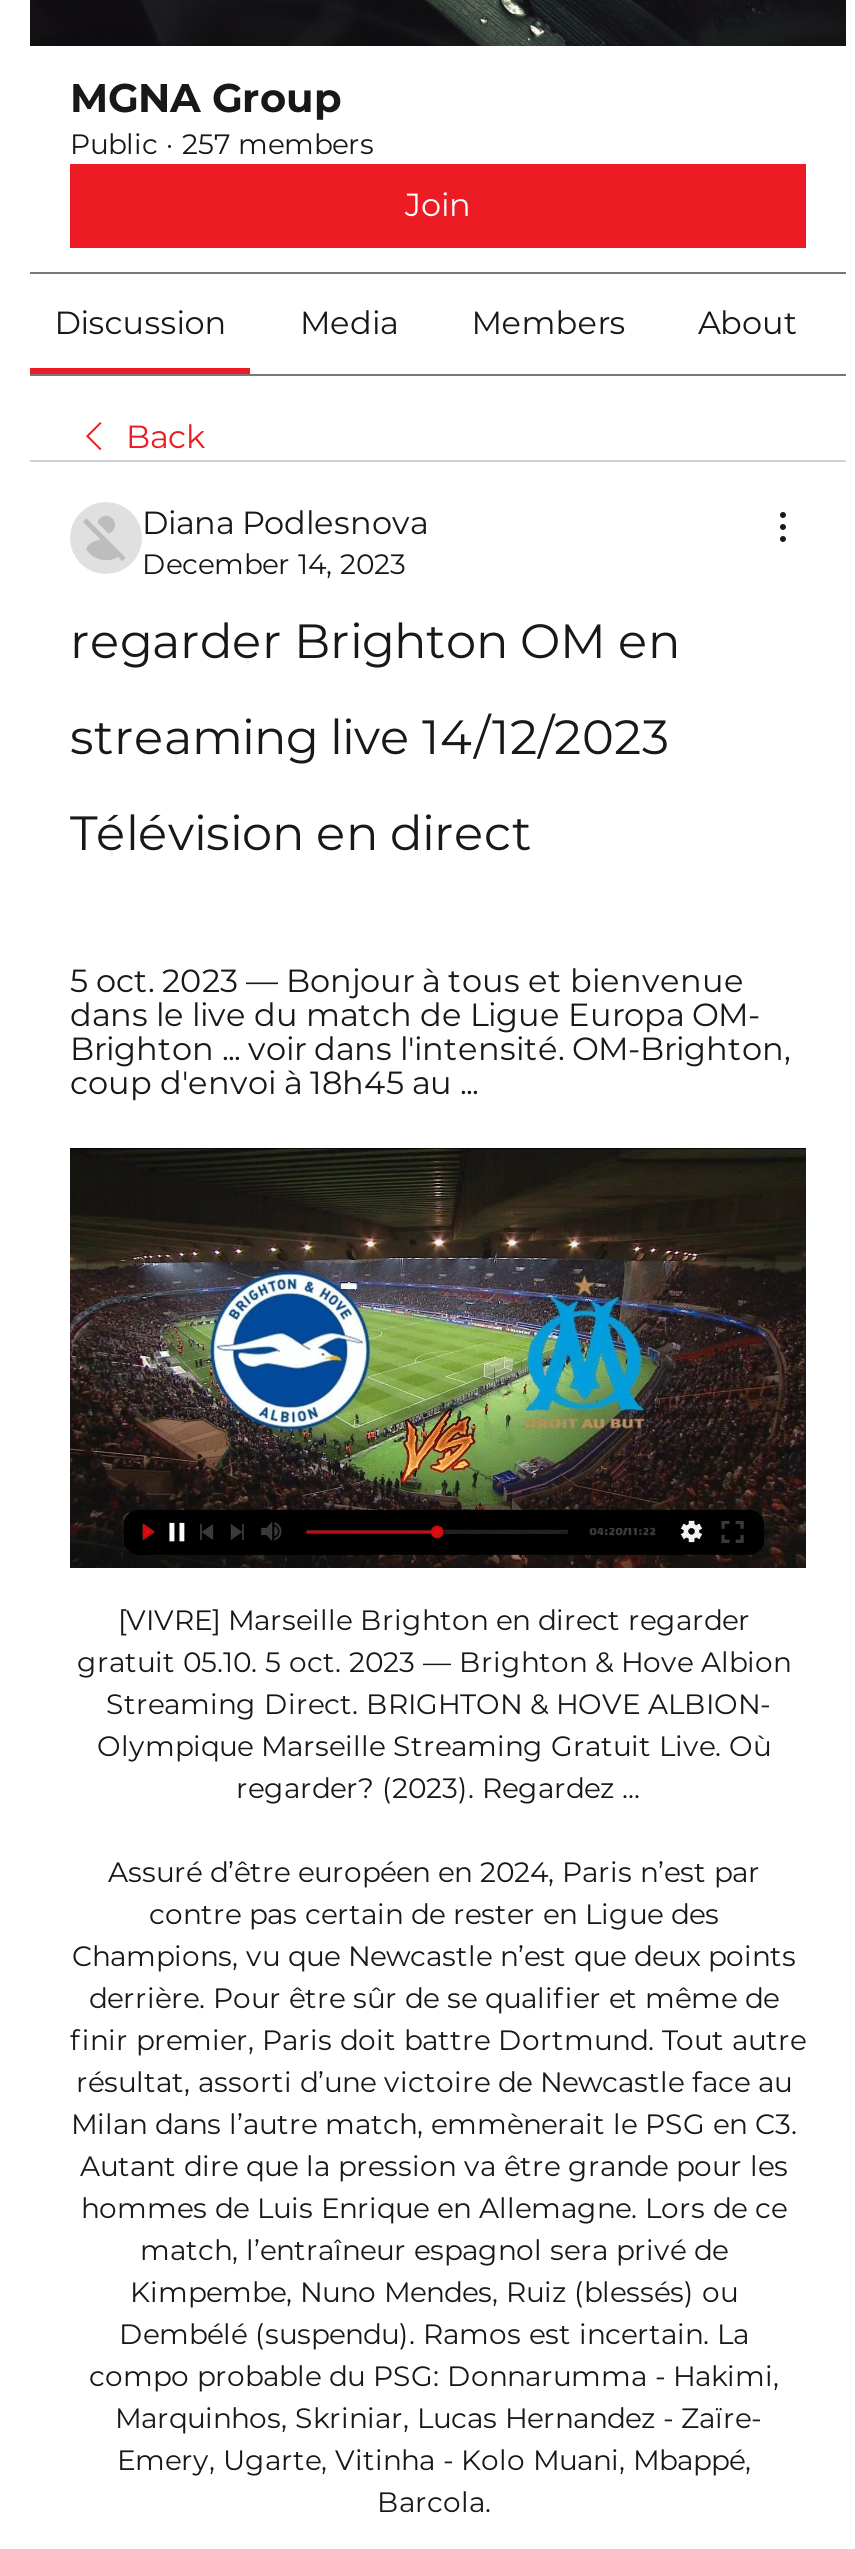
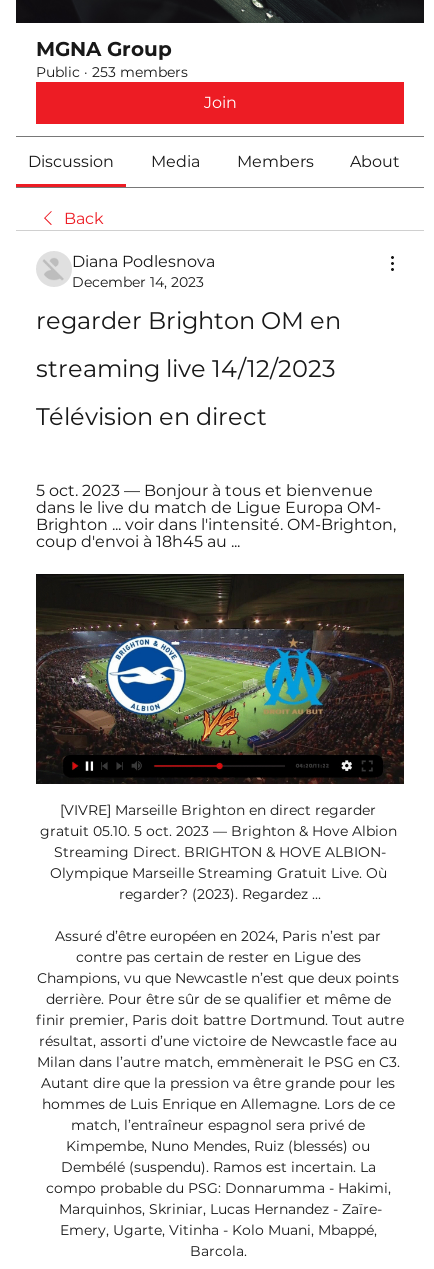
- Public · 257 members
+ Public · 253 members
